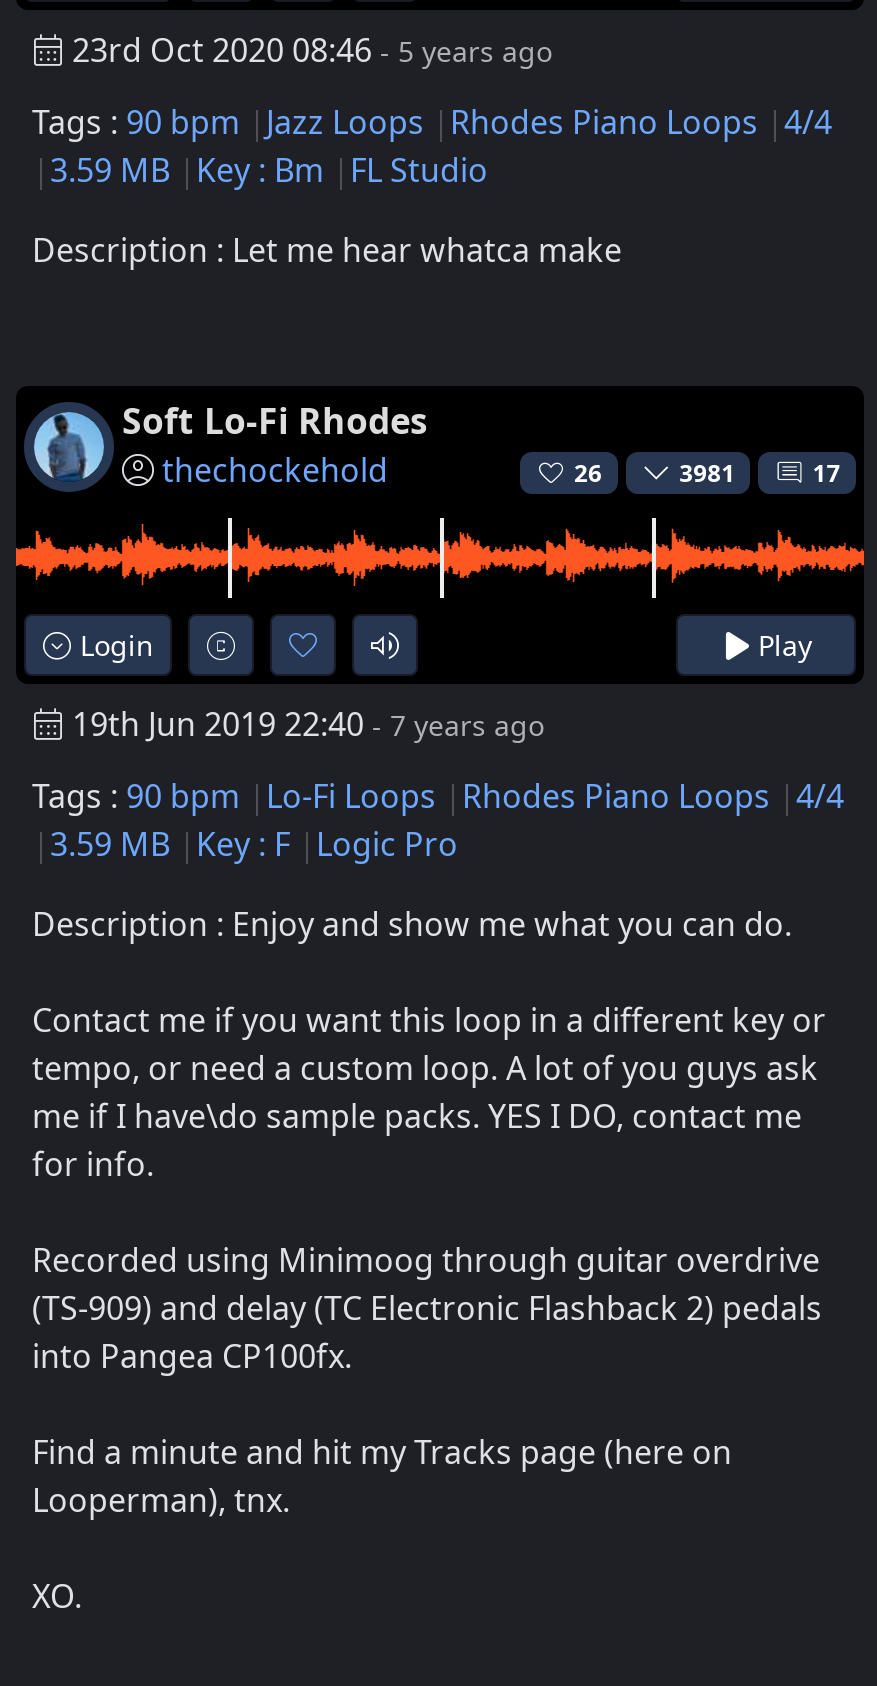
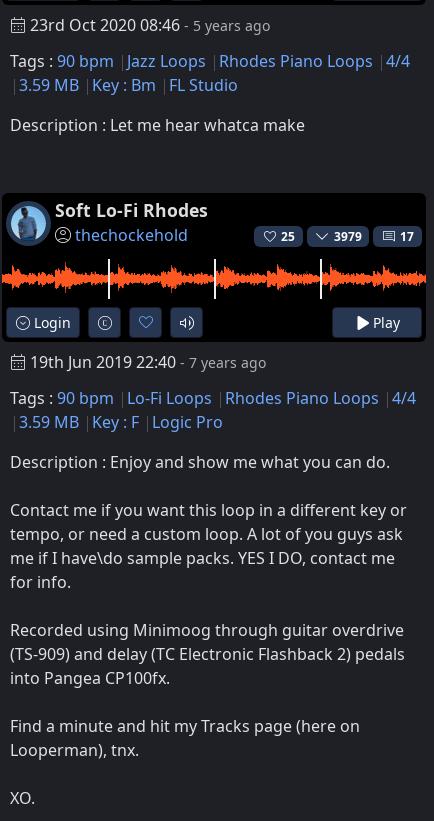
- 26
+ 25

- 3981
+ 3979
